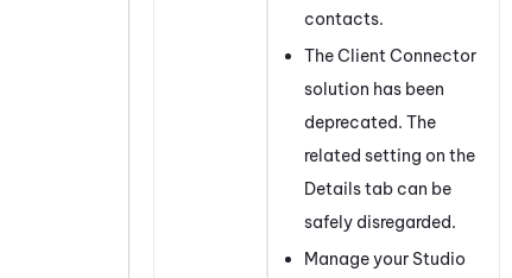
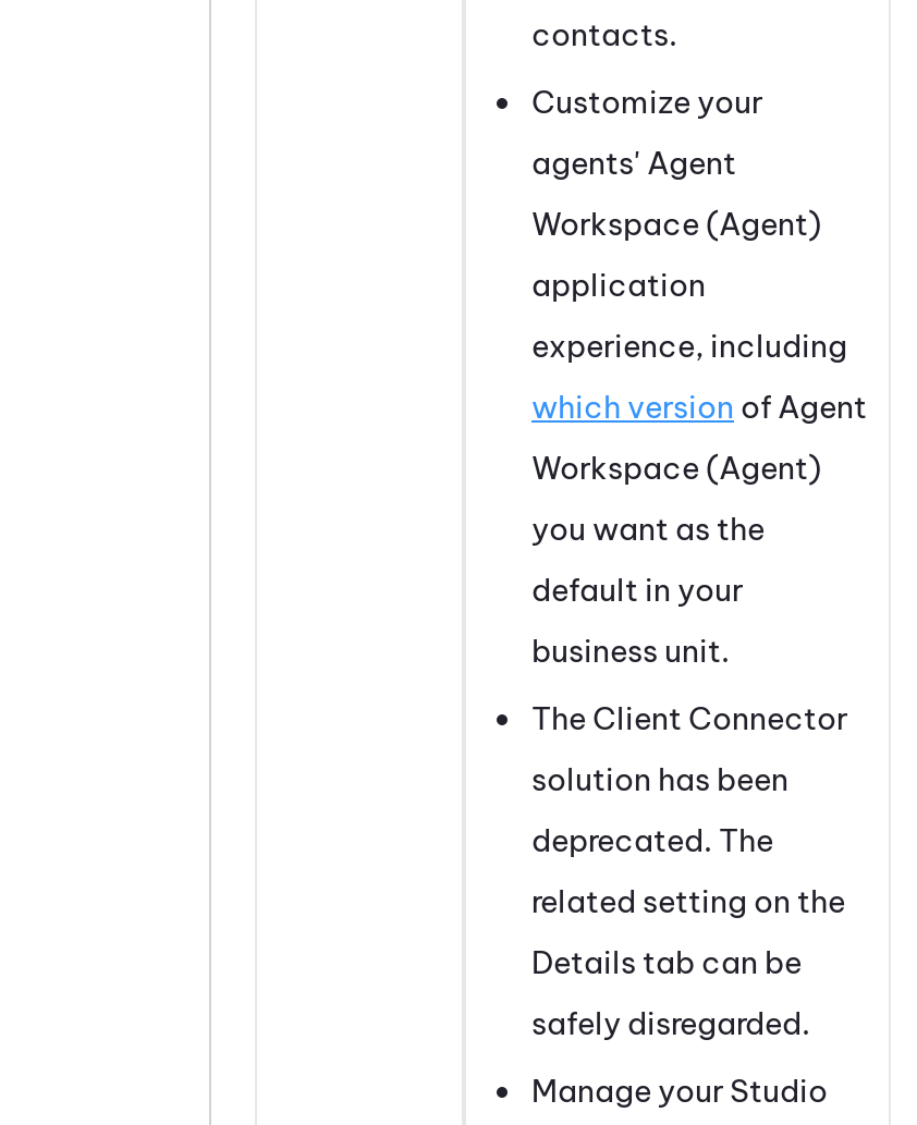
+ Customize your
+ agents' Agent
+ Workspace (Agent)
+ application
+ experience, including
+ which version of Agent
+ Workspace (Agent)
+ you want as the
+ default in your
+ business unit.
